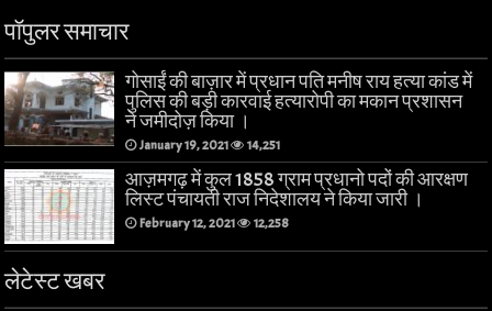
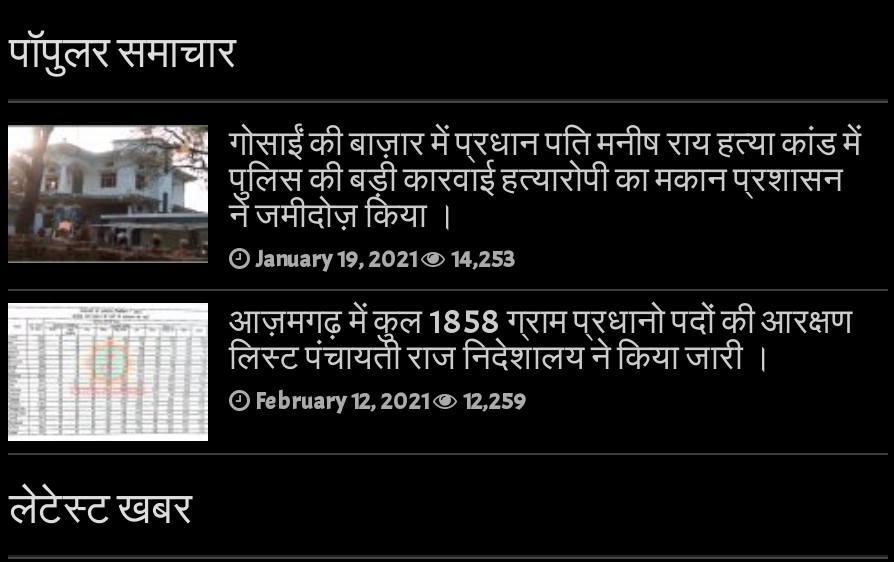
- January 19, 2021 14,251
+ January 19, 2021 14,253

- February 12, 2021 12,258
+ February 12, 2021 12,259
